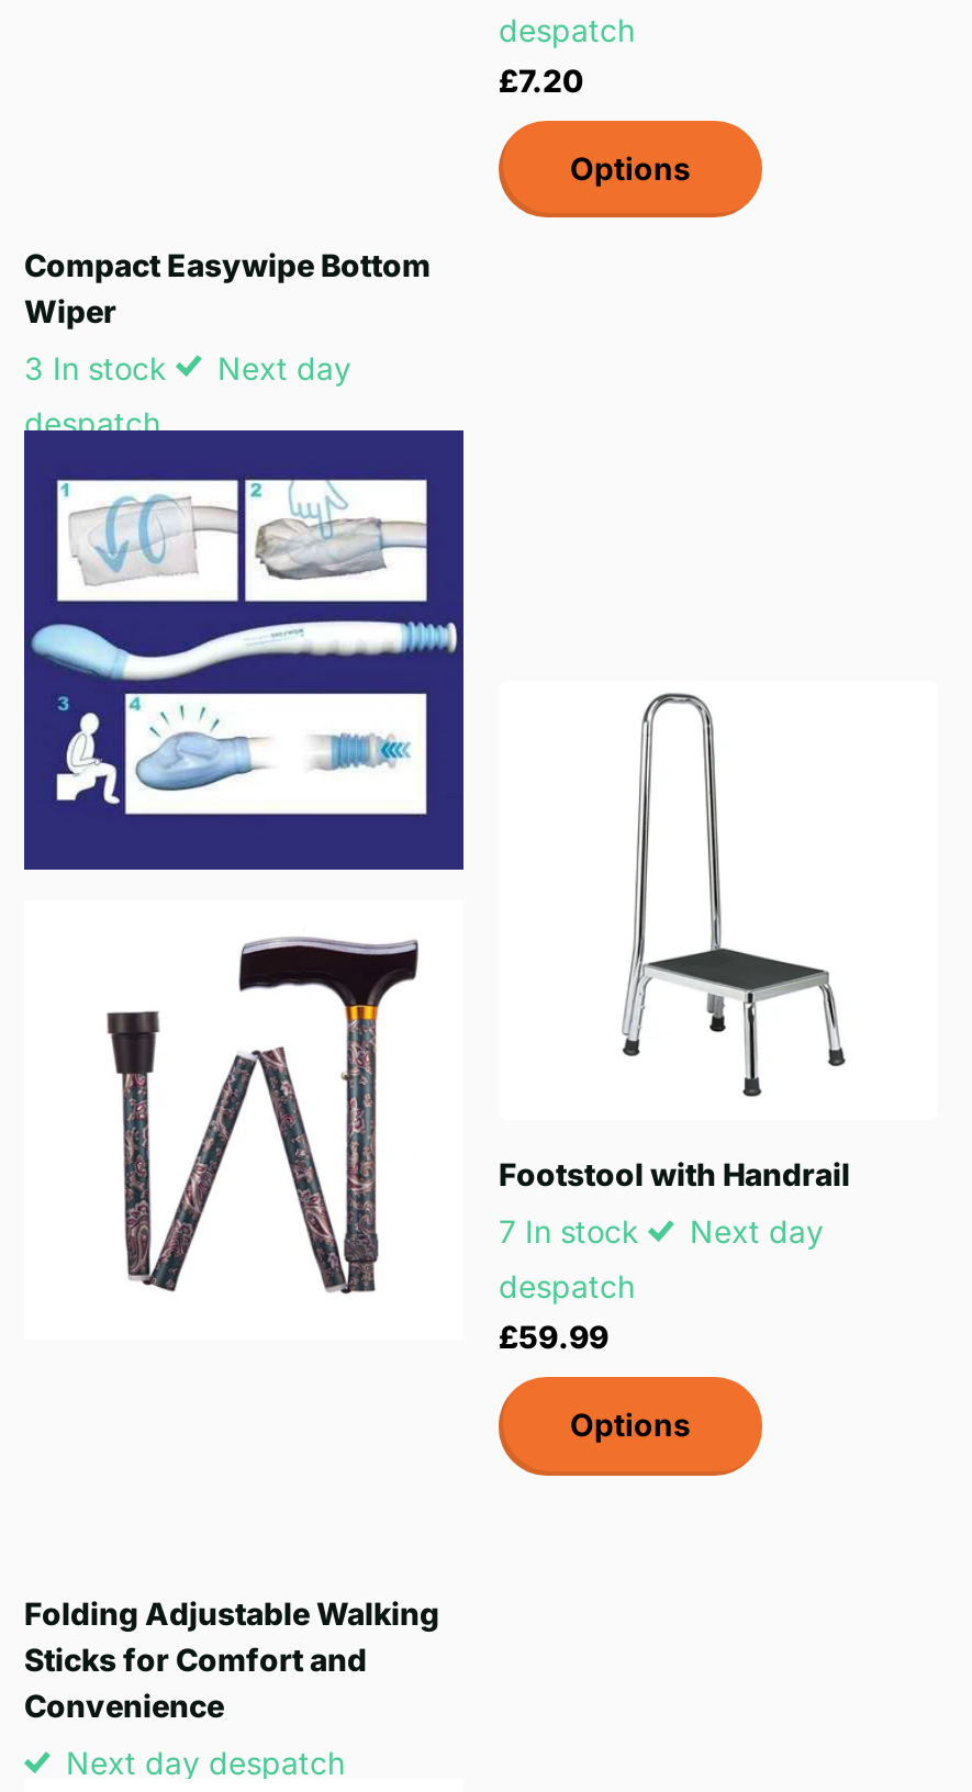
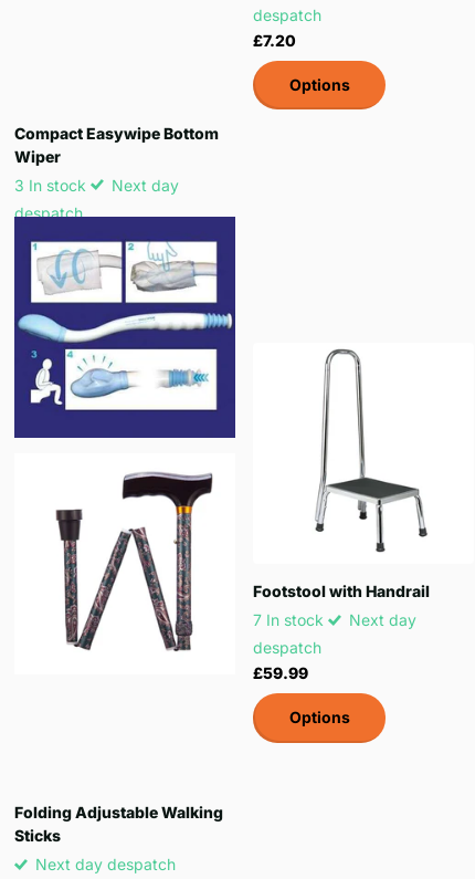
- Sticks for Comfort and
- Convenience
+ Sticks
